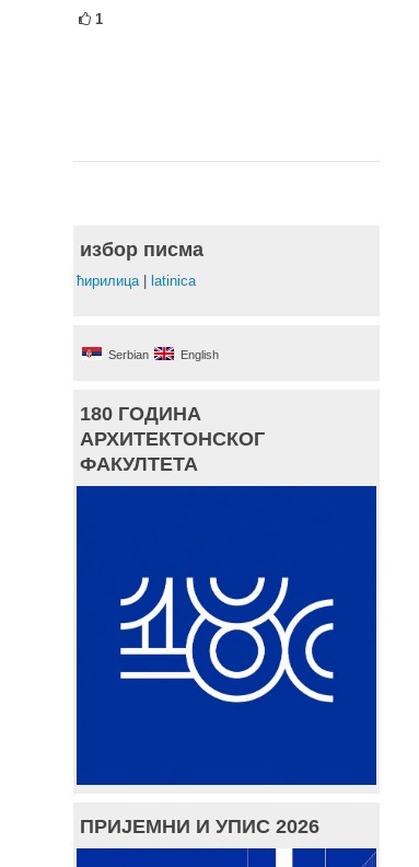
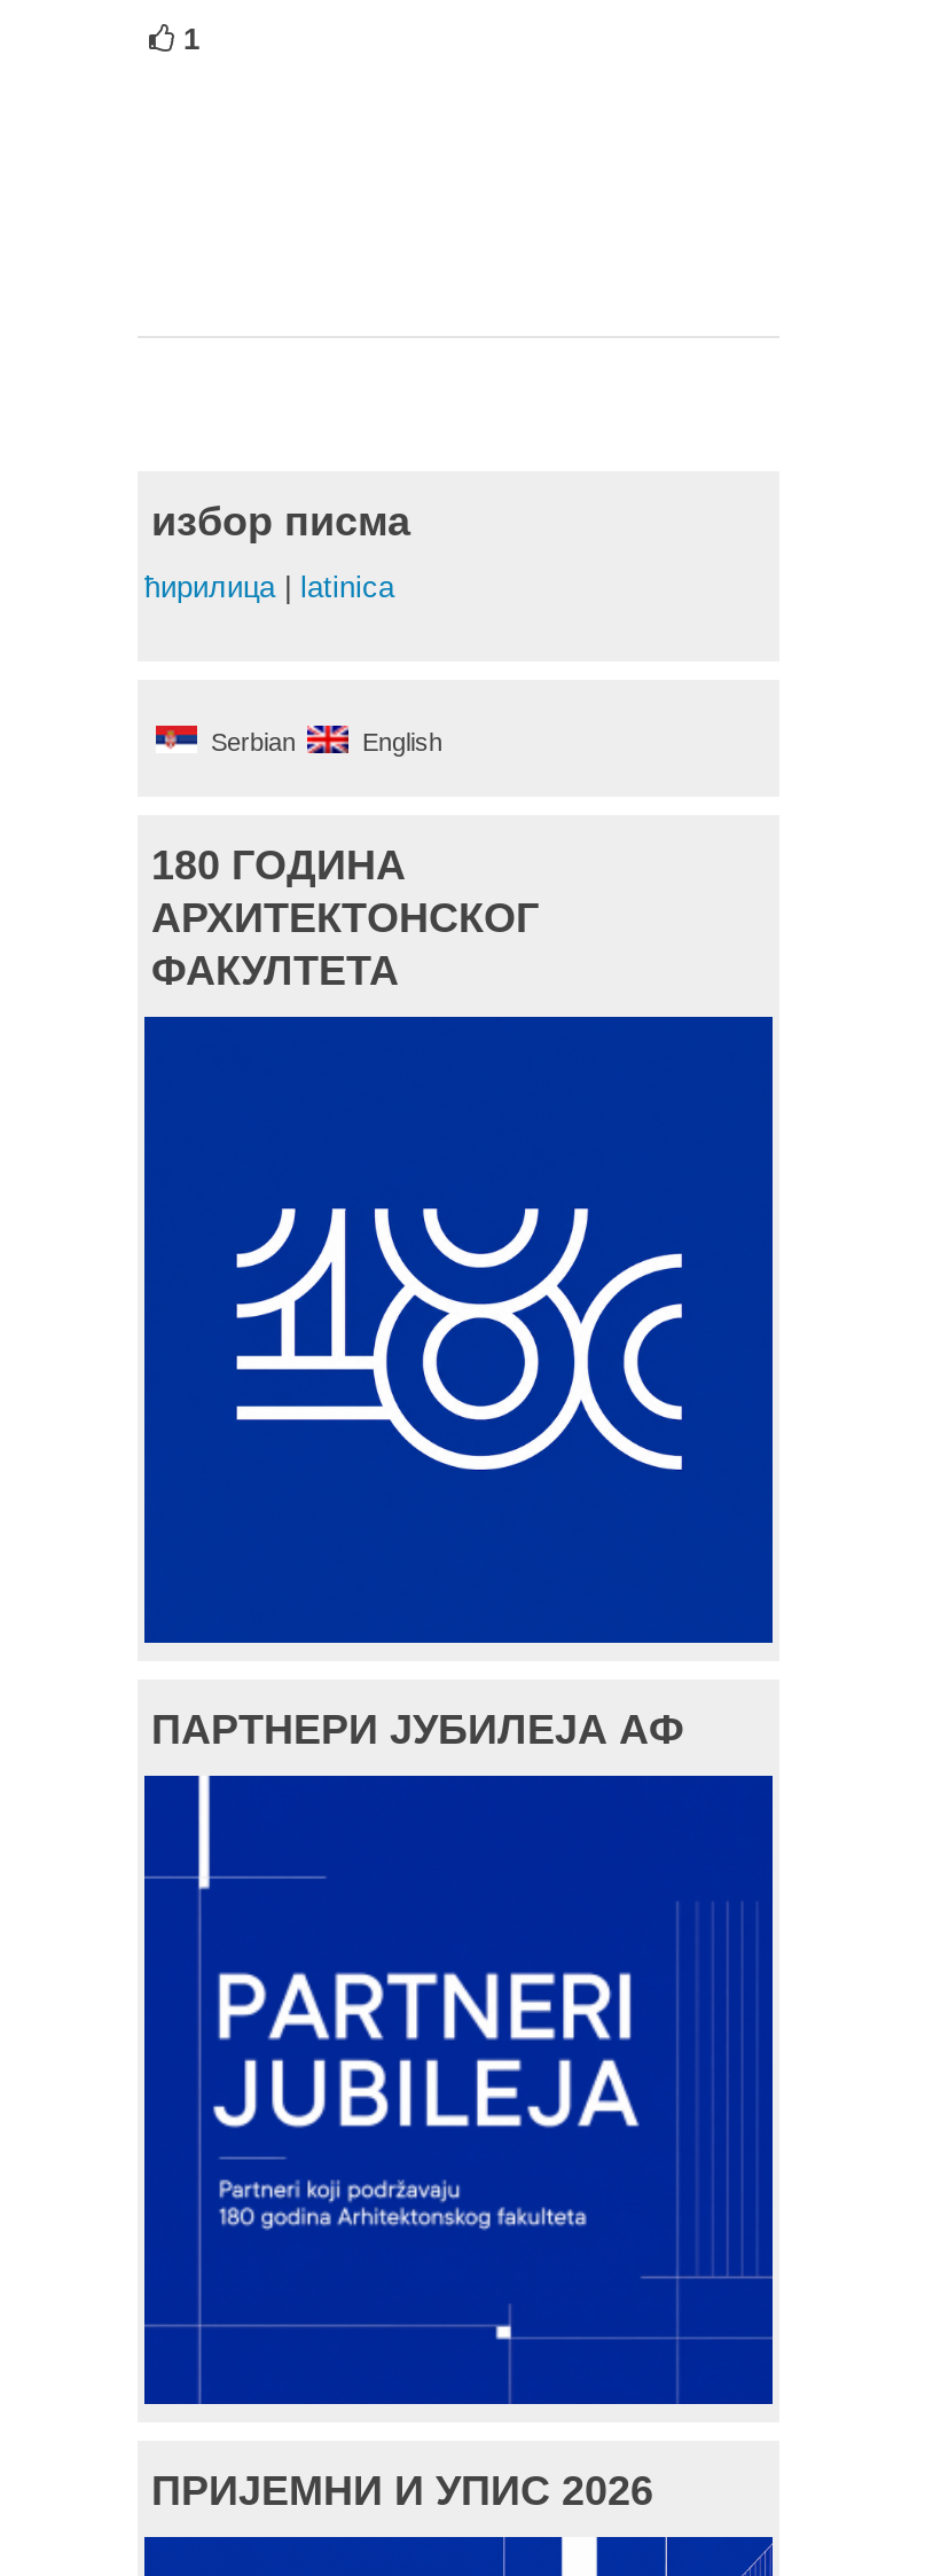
+ ПАРТНЕРИ ЈУБИЛЕЈА АФ

+ [image]
